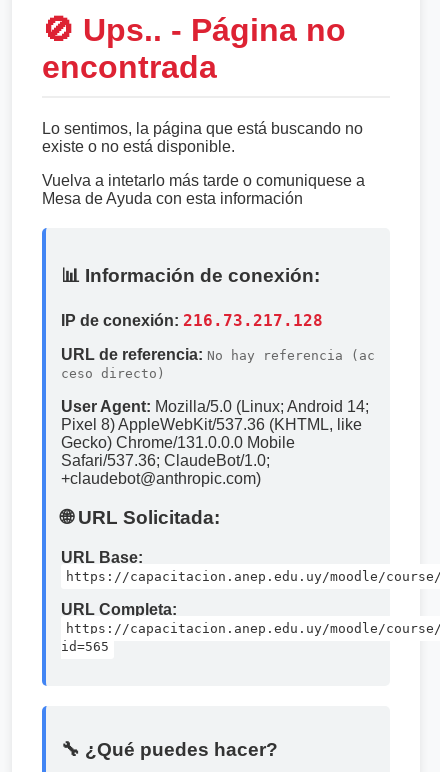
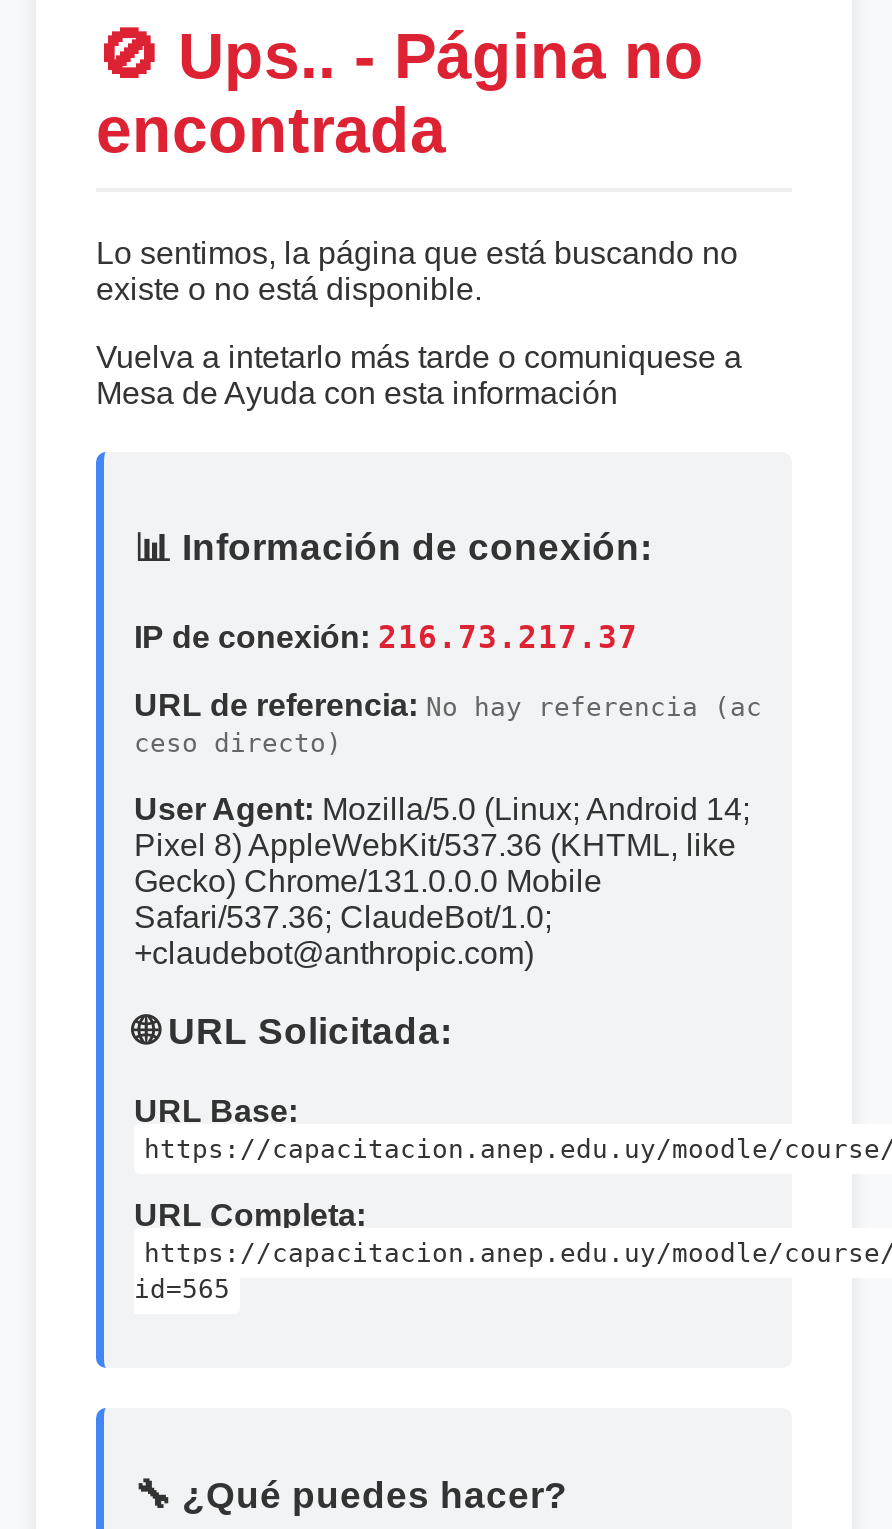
- IP de conexión: 216.73.217.128
+ IP de conexión: 216.73.217.37
